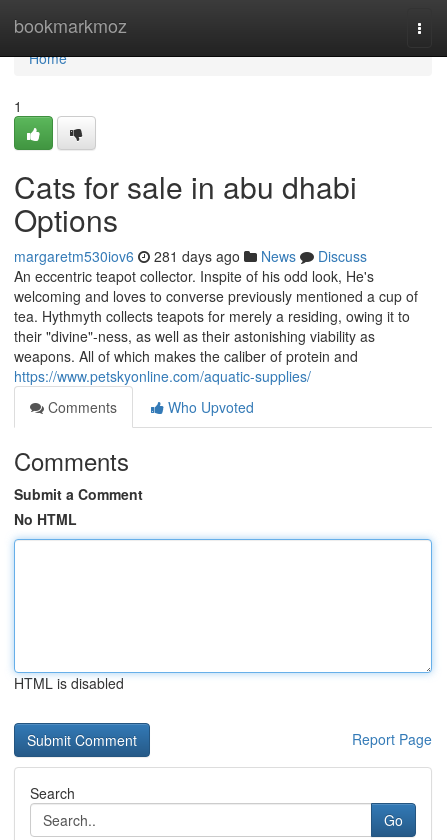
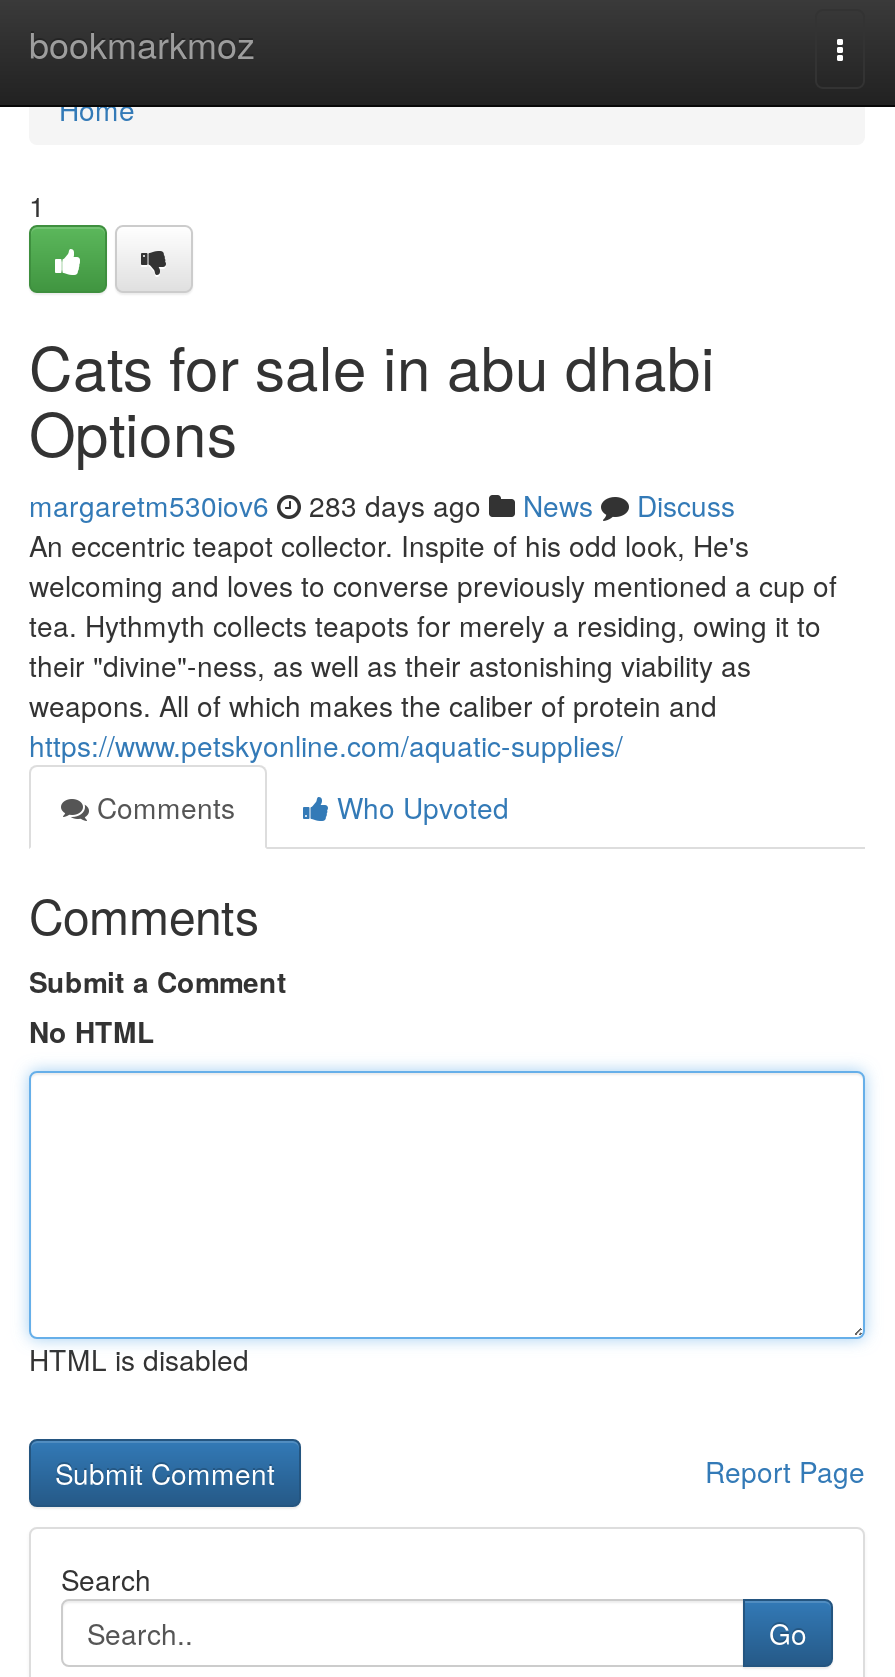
- margaretm530iov6 281 days ago News Discuss
+ margaretm530iov6 283 days ago News Discuss
